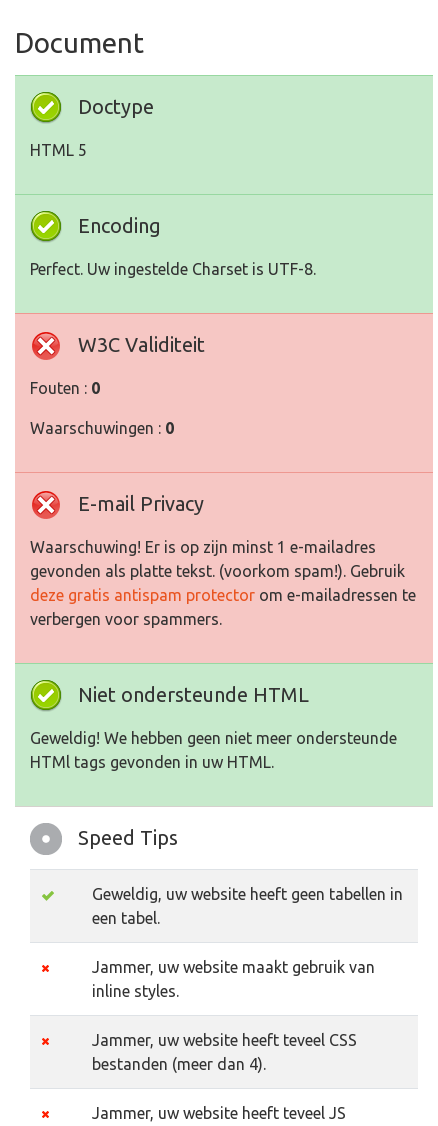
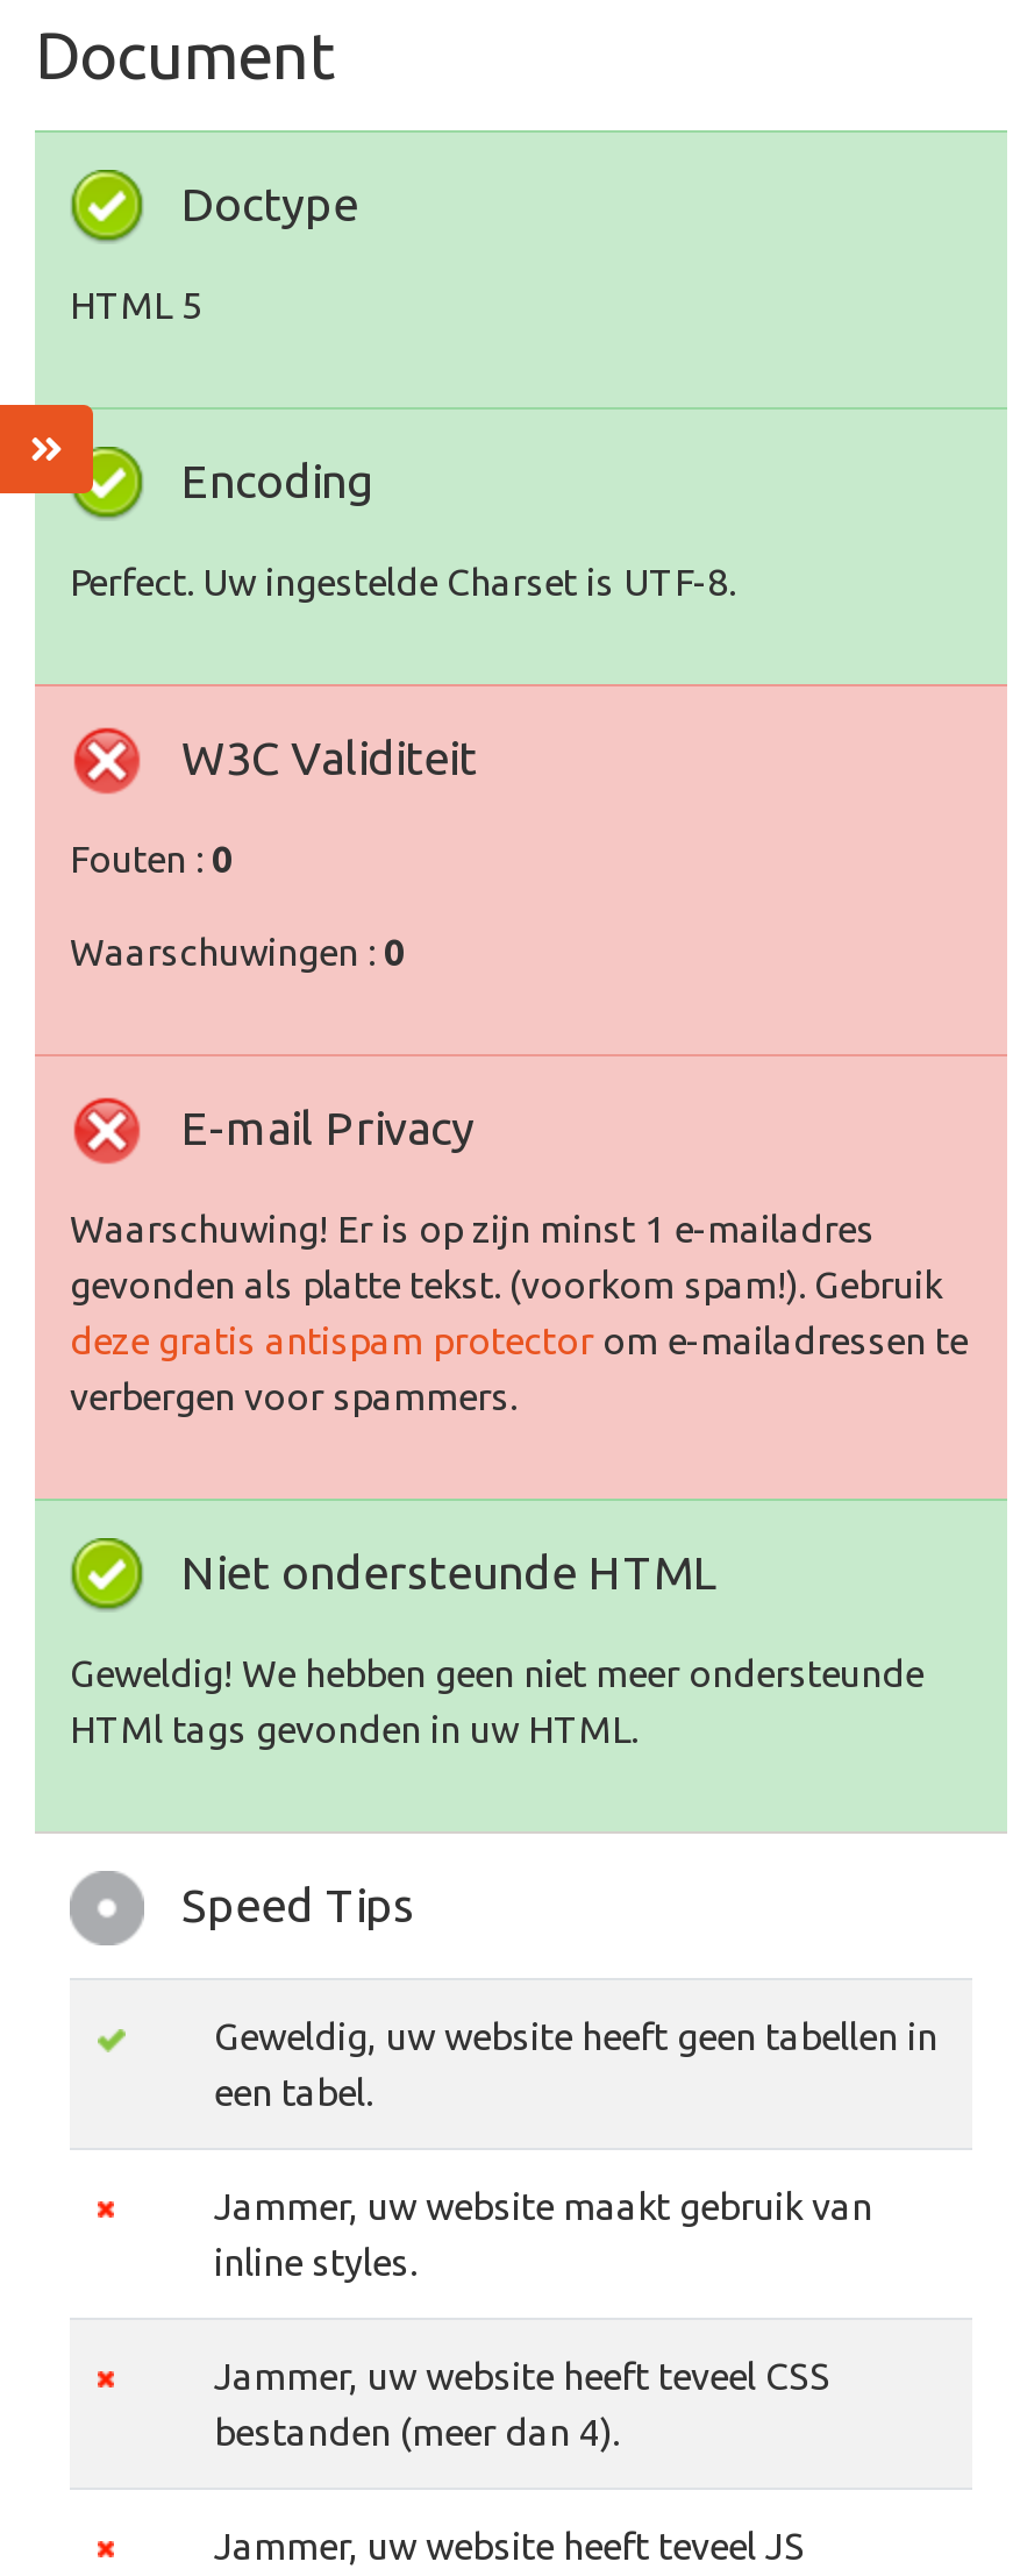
- [image]
+ [image]
